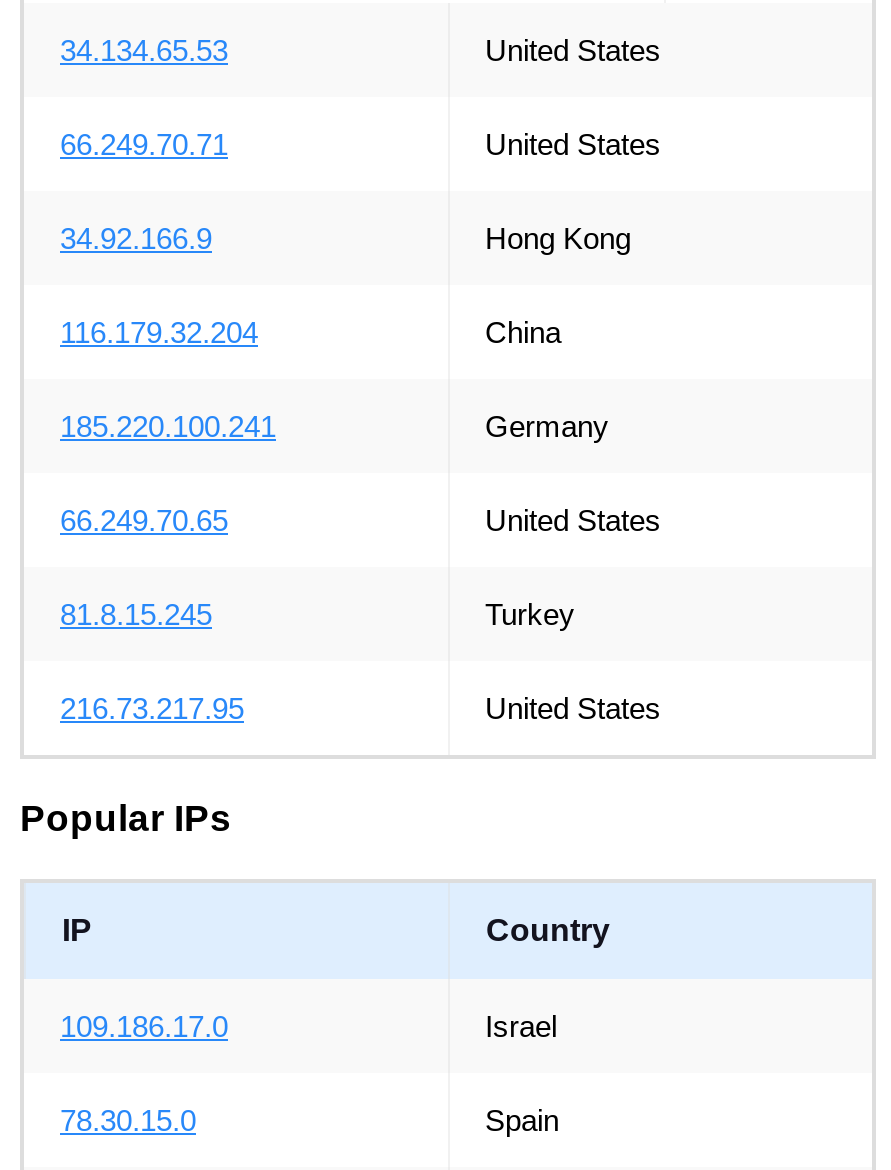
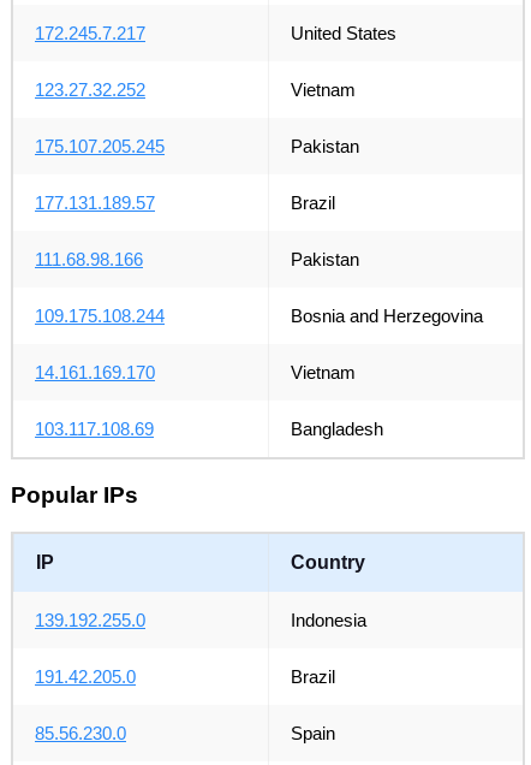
- 34.134.65.53
+ 172.245.7.217

- 66.249.70.71
- United States
+ 123.27.32.252
+ Vietnam

- 34.92.166.9
- Hong Kong
+ 175.107.205.245
+ Pakistan

- 116.179.32.204
- China
+ 177.131.189.57
+ Brazil

- 185.220.100.241
- Germany
+ 111.68.98.166
+ Pakistan

- 66.249.70.65
- United States
+ 109.175.108.244
+ Bosnia and Herzegovina

- 81.8.15.245
- Turkey
+ 14.161.169.170
+ Vietnam

- 216.73.217.95
- United States
+ 103.117.108.69
+ Bangladesh

- 109.186.17.0
- Israel
- 78.30.15.0
+ 139.192.255.0
+ Indonesia
+ 191.42.205.0
+ Brazil
+ 85.56.230.0
